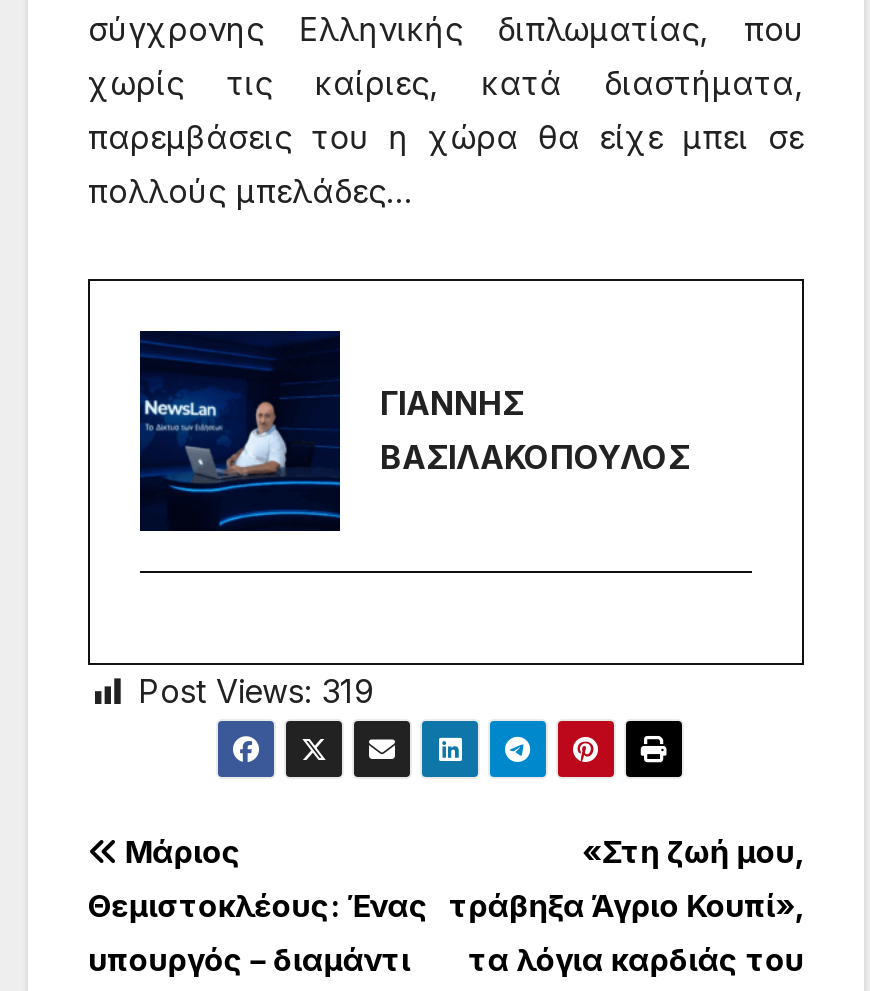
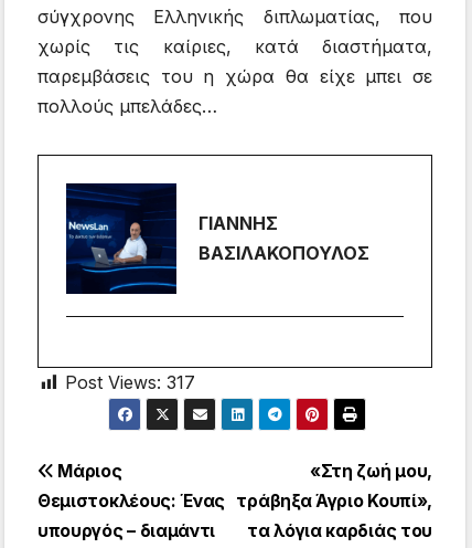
- Post Views: 319
+ Post Views: 317
